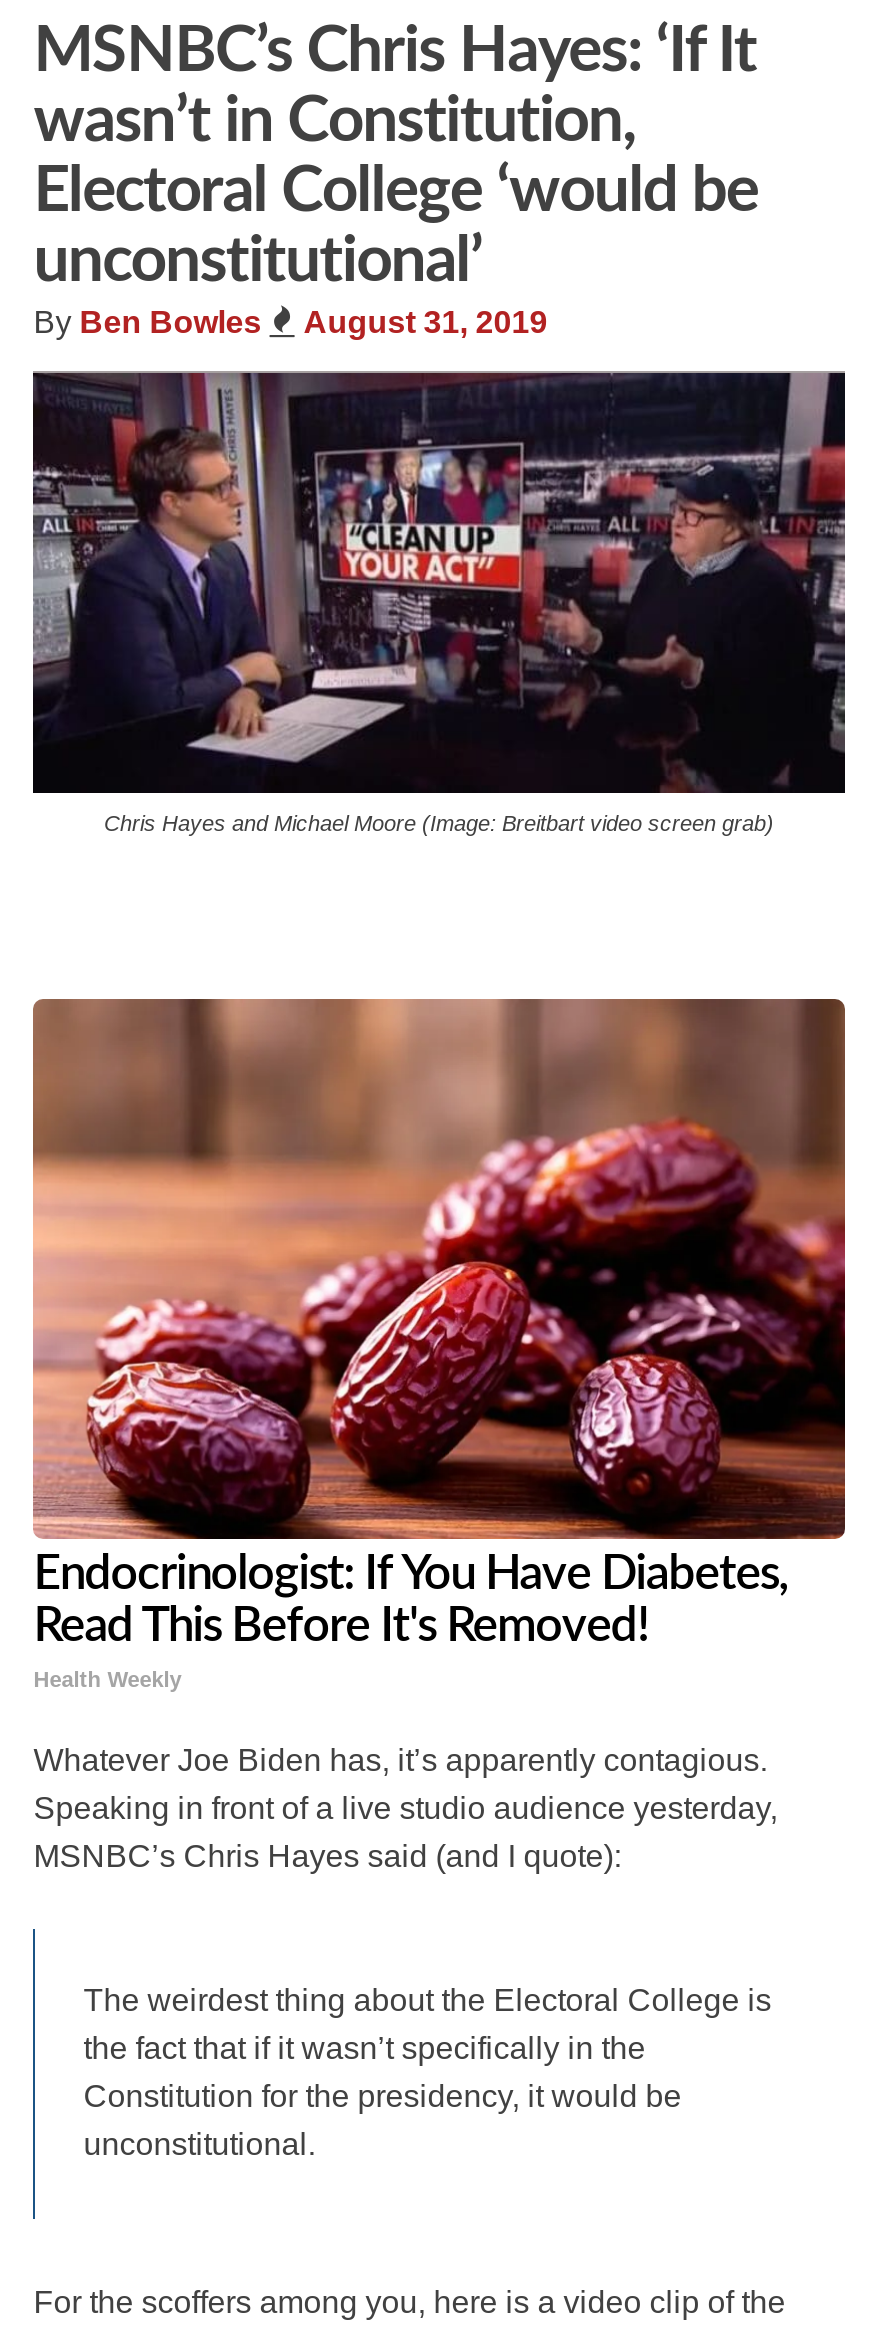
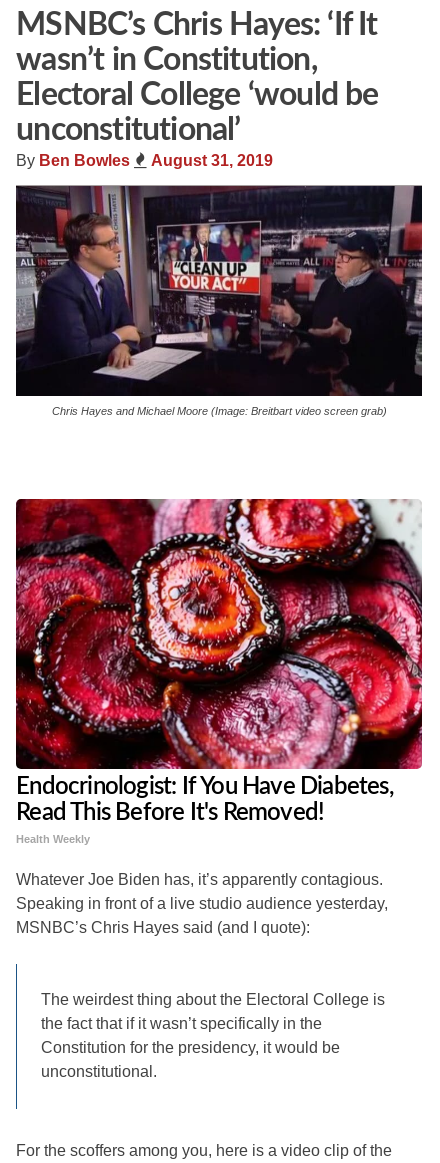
- [image]
+ [image]
